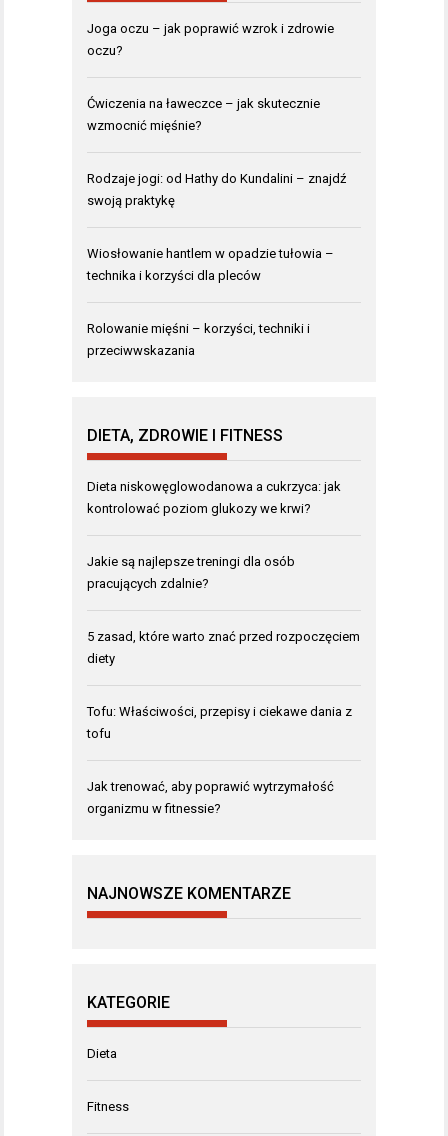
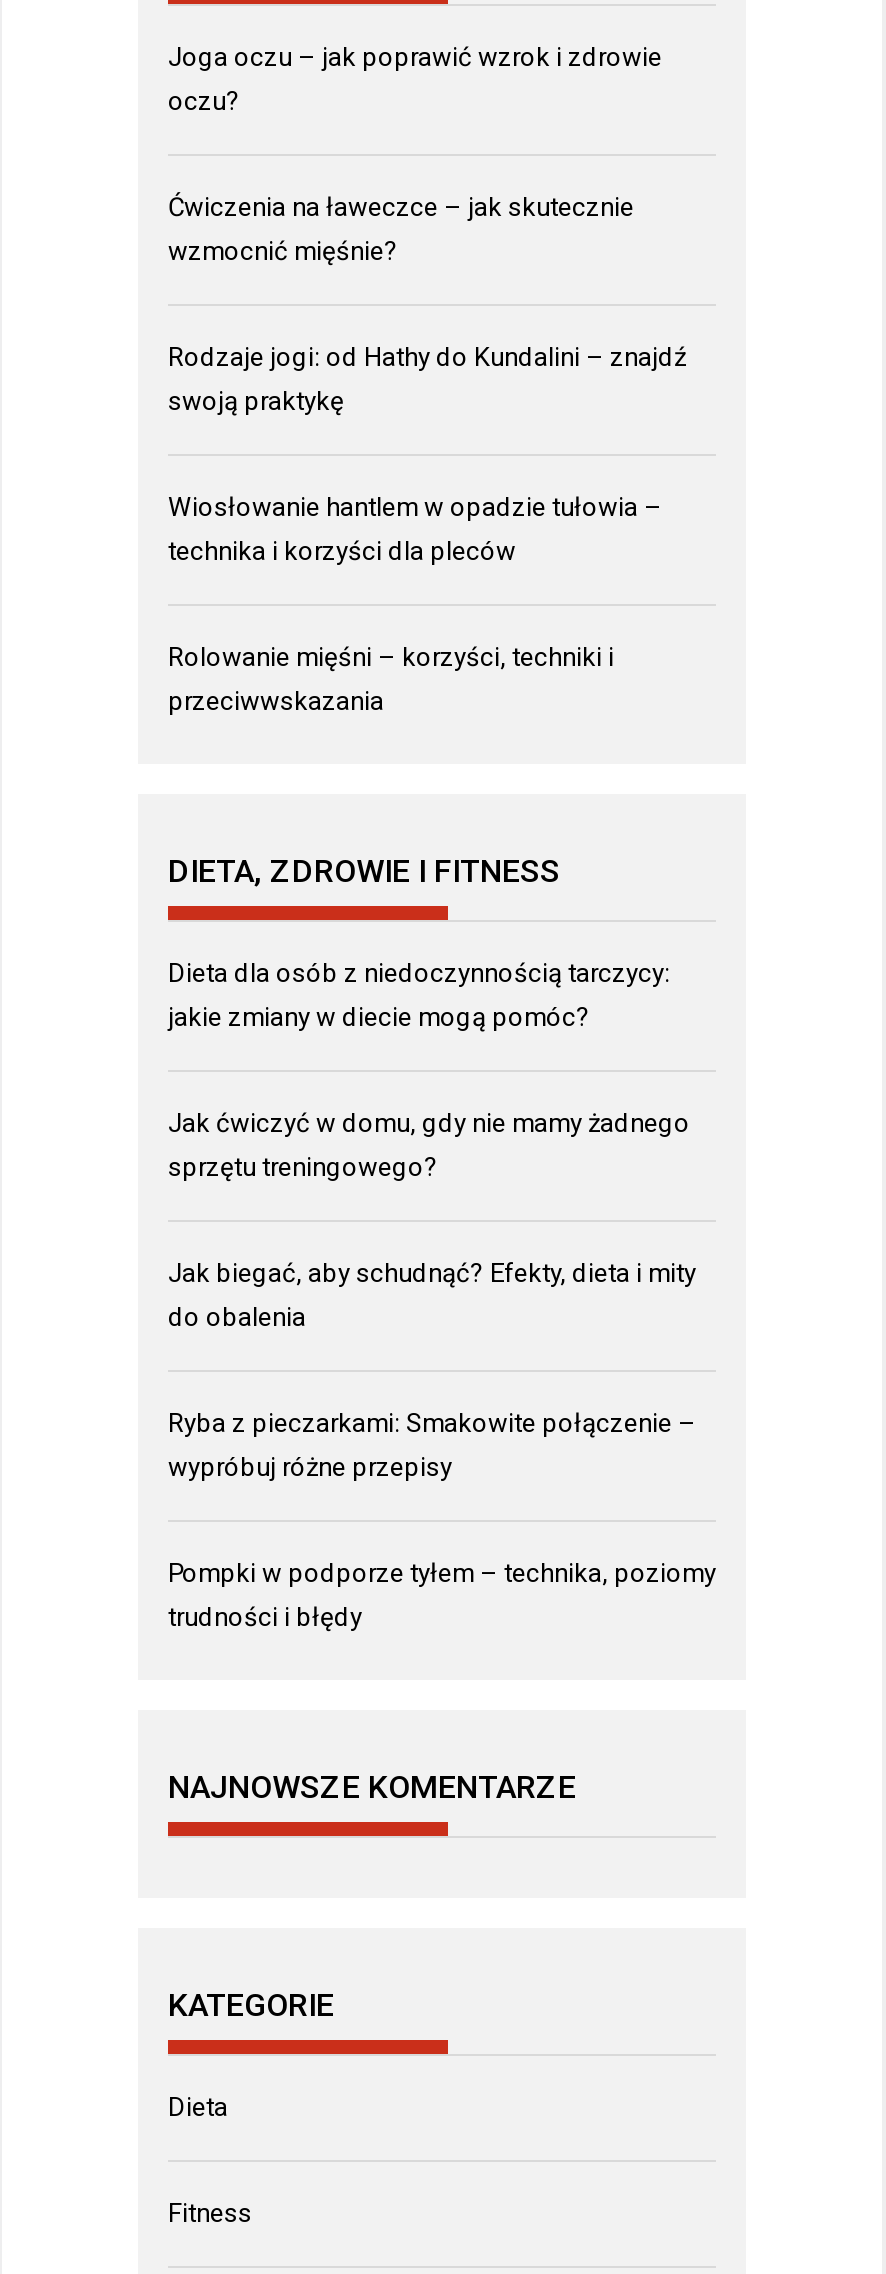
- Dieta niskowęglowodanowa a cukrzyca: jak
+ Dieta dla osób z niedoczynnością tarczycy:

- kontrolować poziom glukozy we krwi?
+ jakie zmiany w diecie mogą pomóc?

- Jakie są najlepsze treningi dla osób
+ Jak ćwiczyć w domu, gdy nie mamy żadnego

- pracujących zdalnie?
+ sprzętu treningowego?

- 5 zasad, które warto znać przed rozpoczęciem
+ Jak biegać, aby schudnąć? Efekty, dieta i mity

- diety
+ do obalenia

- Tofu: Właściwości, przepisy i ciekawe dania z
+ Ryba z pieczarkami: Smakowite połączenie –

- tofu
+ wypróbuj różne przepisy

- Jak trenować, aby poprawić wytrzymałość
+ Pompki w podporze tyłem – technika, poziomy

- organizmu w fitnessie?
+ trudności i błędy
